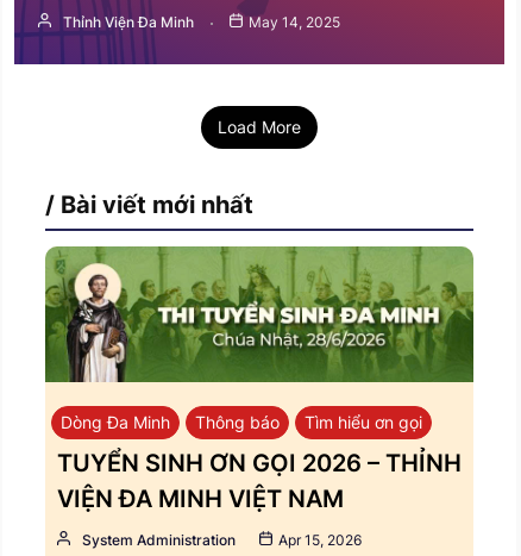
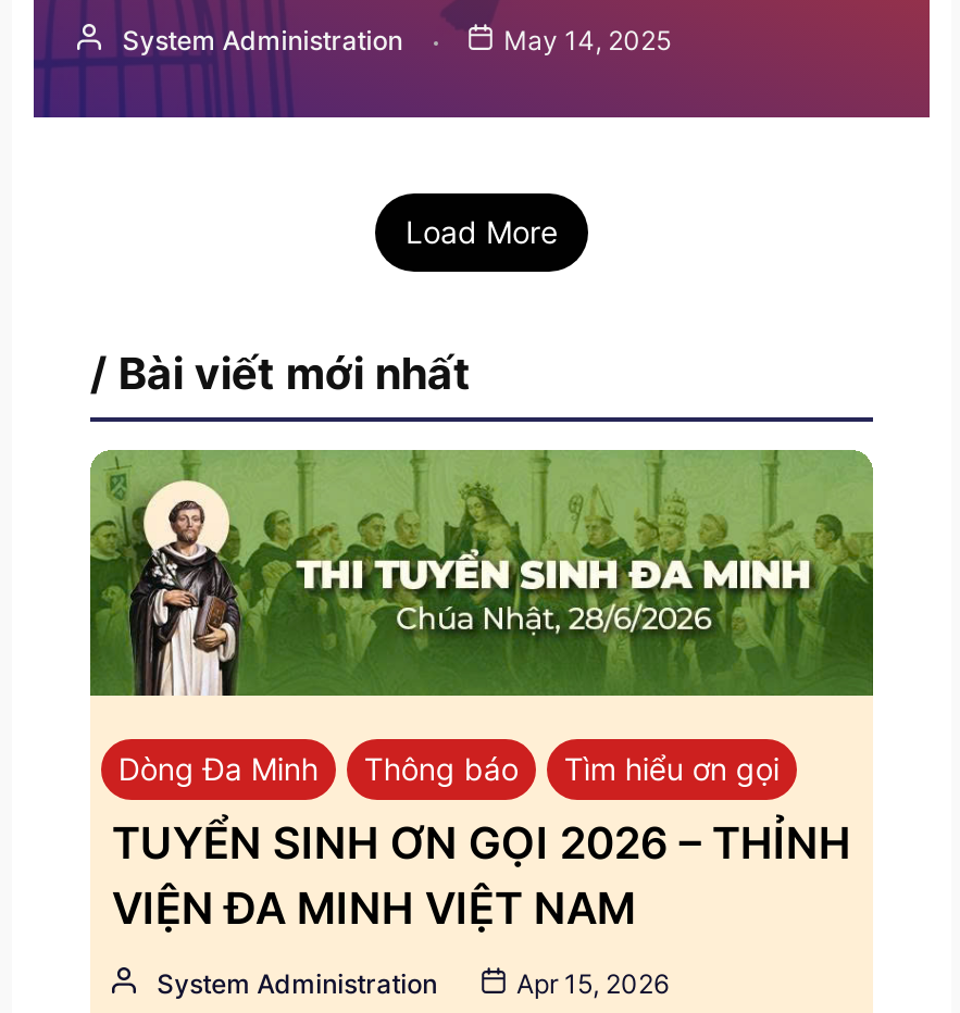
- Thỉnh Viện Đa Minh
+ System Administration
